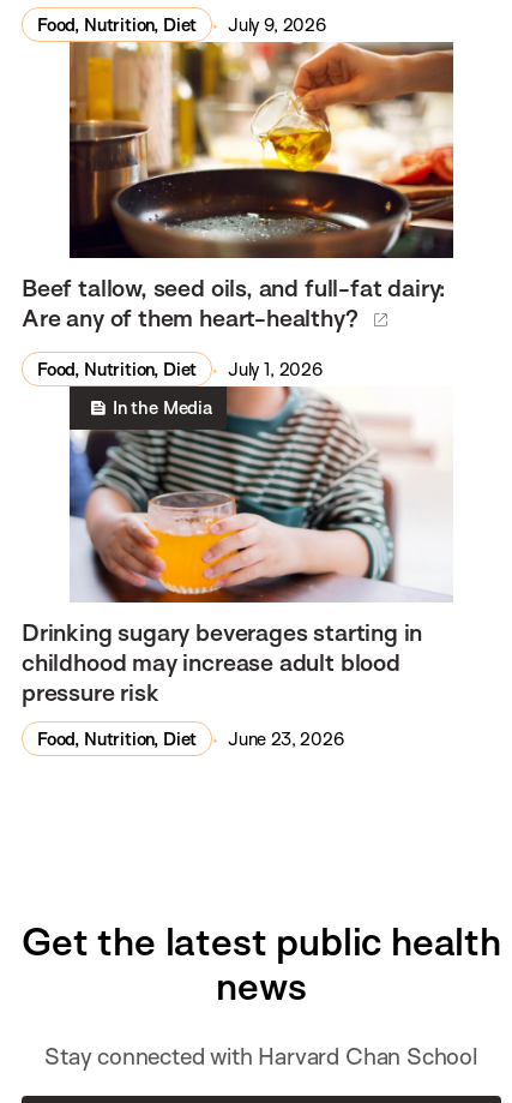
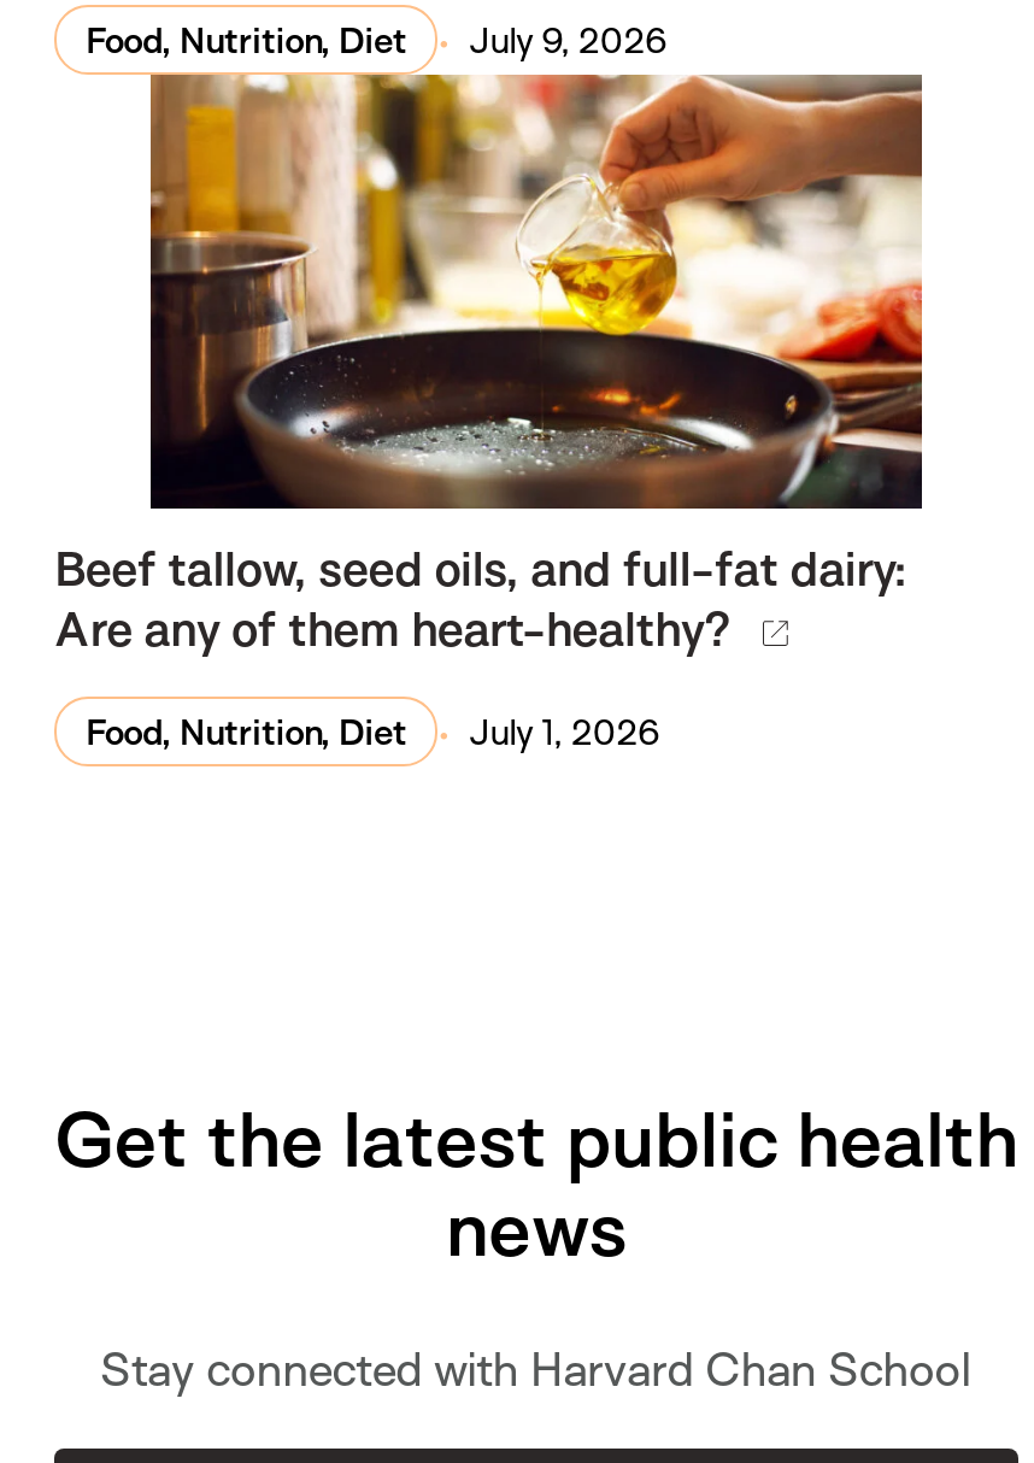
- [image]
- In the Media

- Drinking sugary beverages starting in
- childhood may increase adult blood
- pressure risk
- Food, Nutrition, Diet
- June 23, 2026
